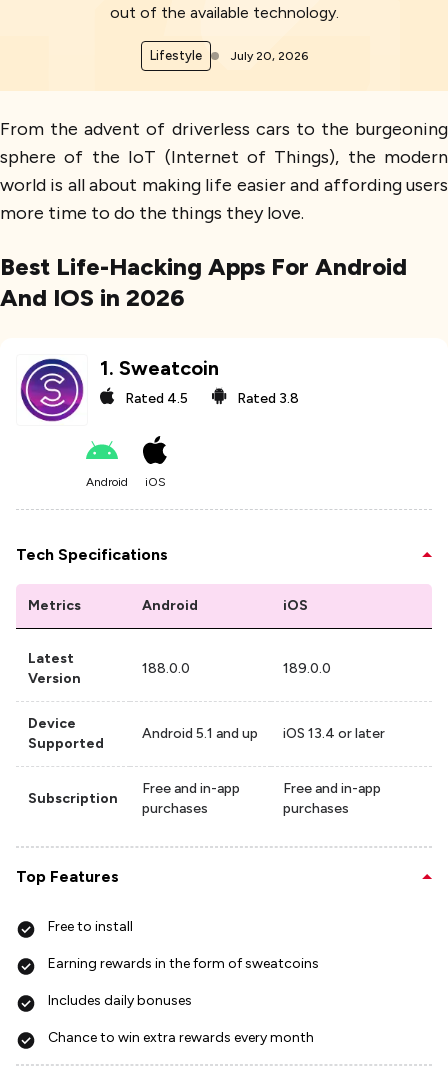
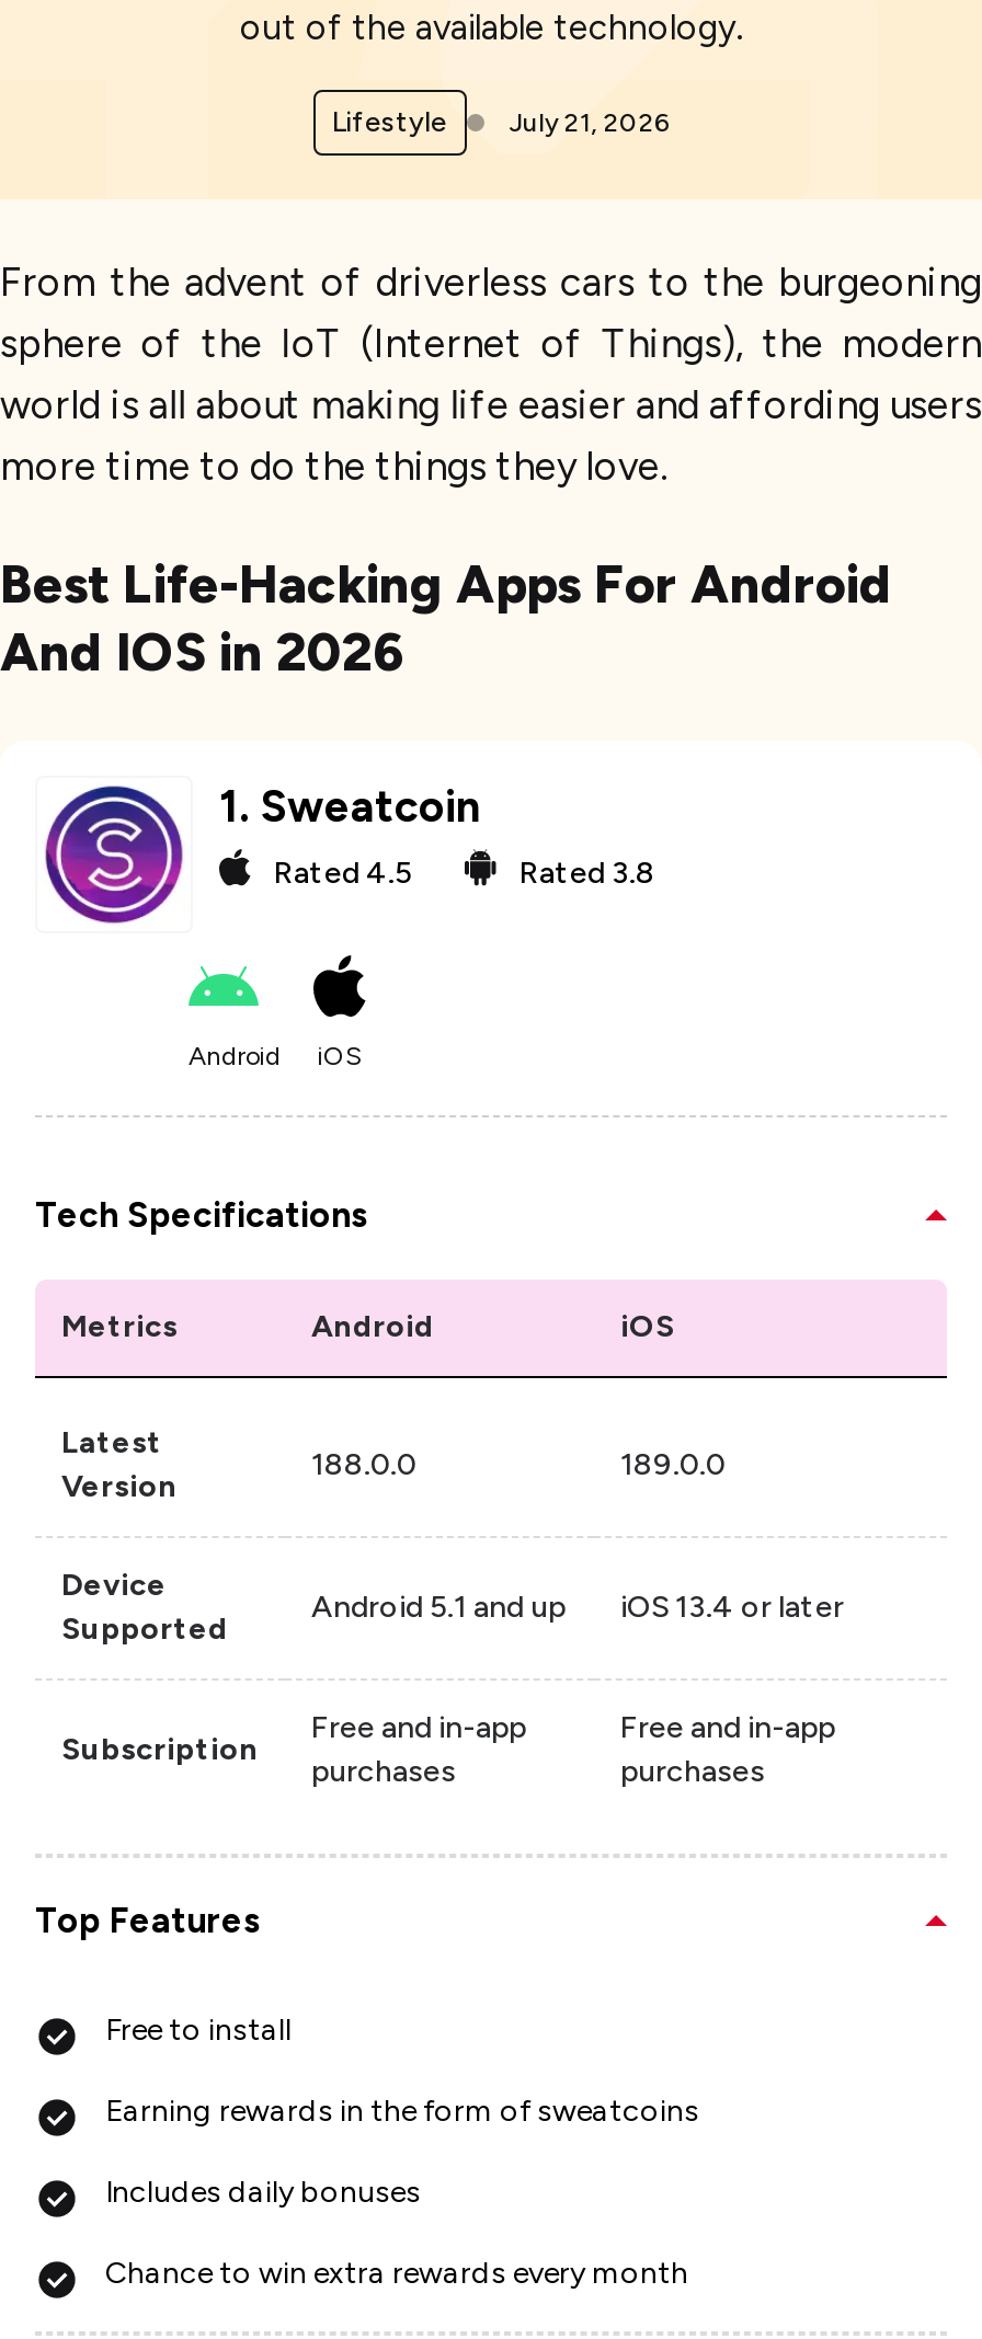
- July 20, 2026
+ July 21, 2026
